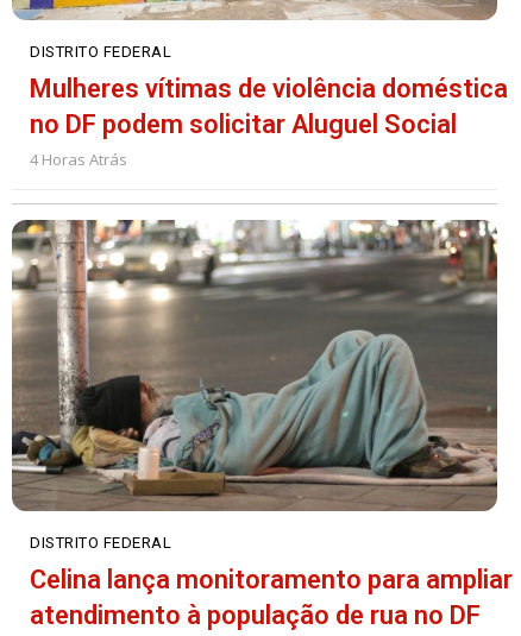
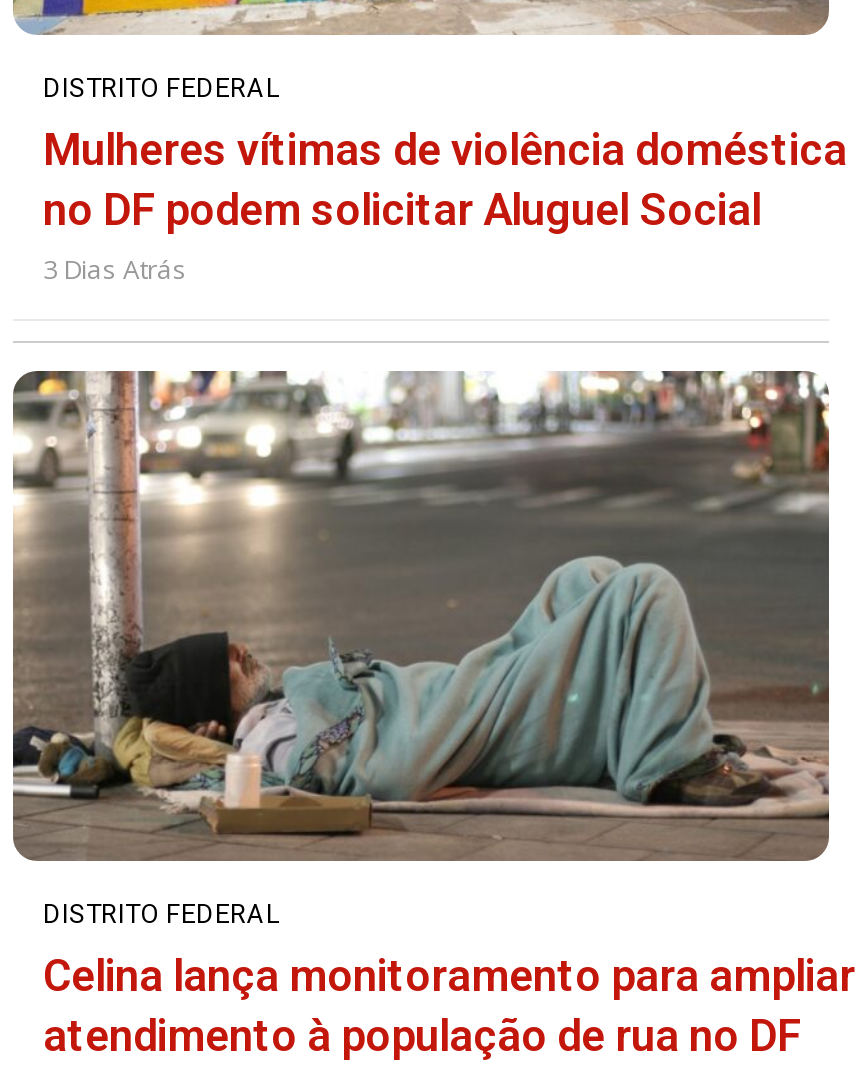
- 4 Horas Atrás
+ 3 Dias Atrás
